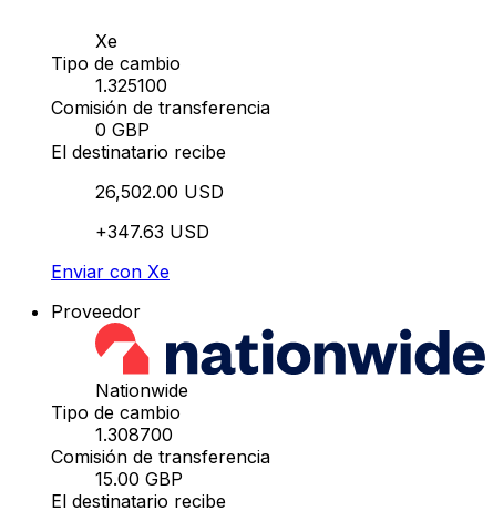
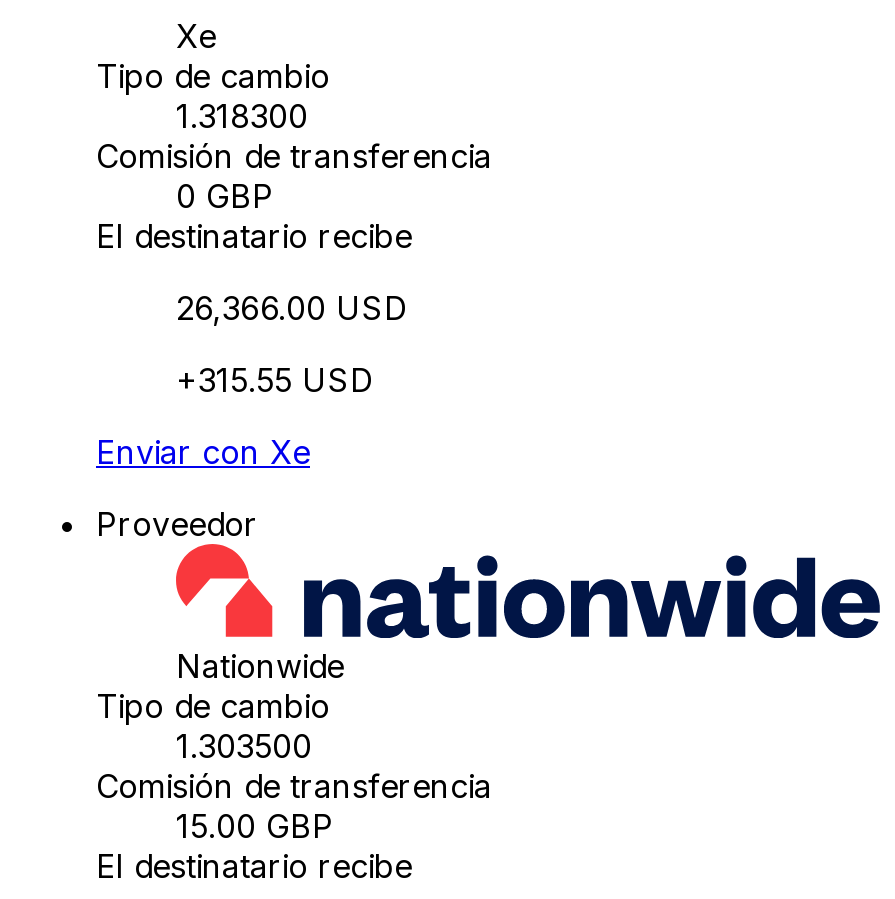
- 1.325100
+ 1.318300

- 26,502.00 USD
+ 26,366.00 USD

- +347.63 USD
+ +315.55 USD

- 1.308700
+ 1.303500
